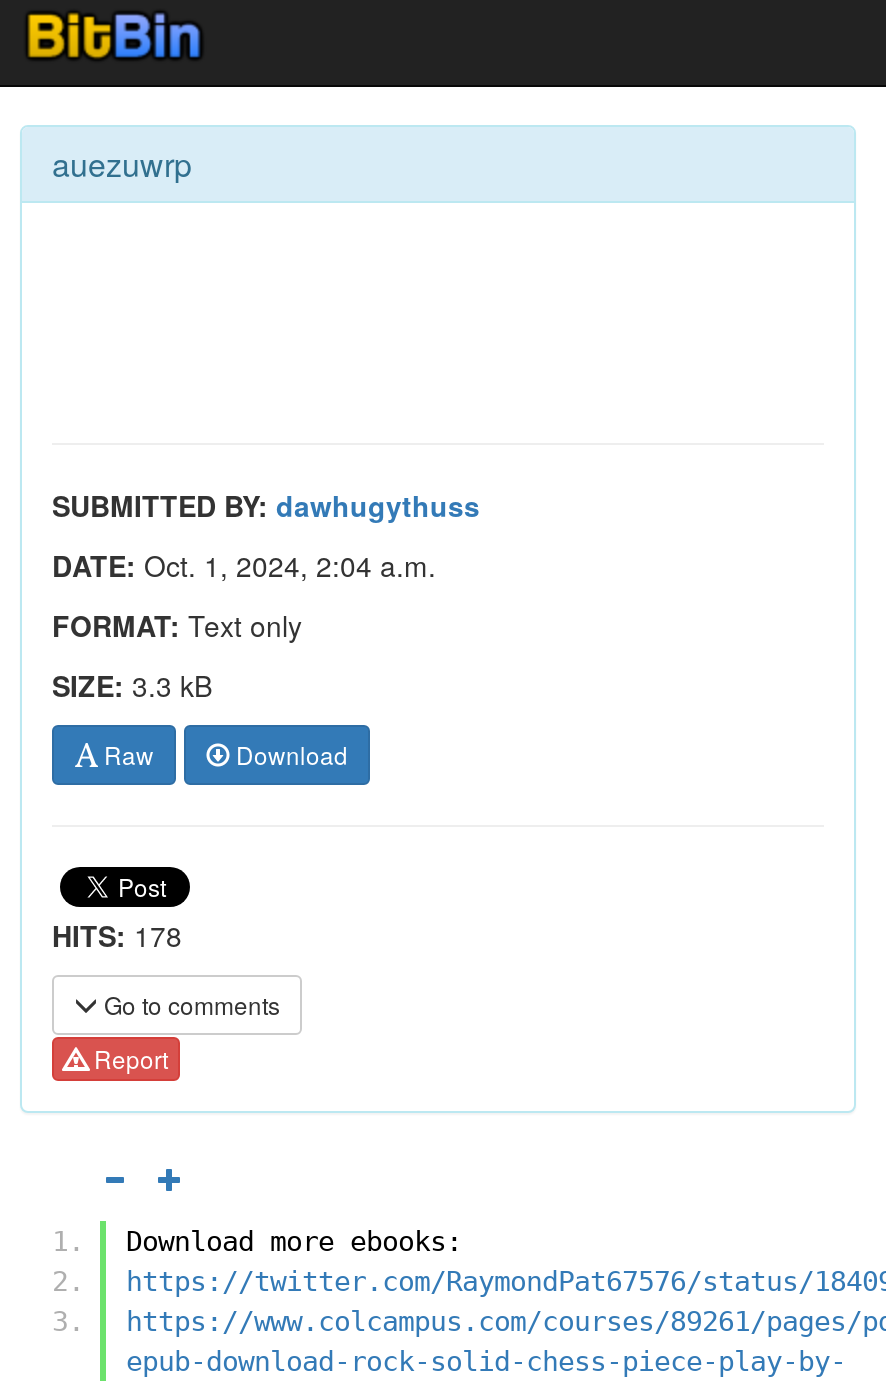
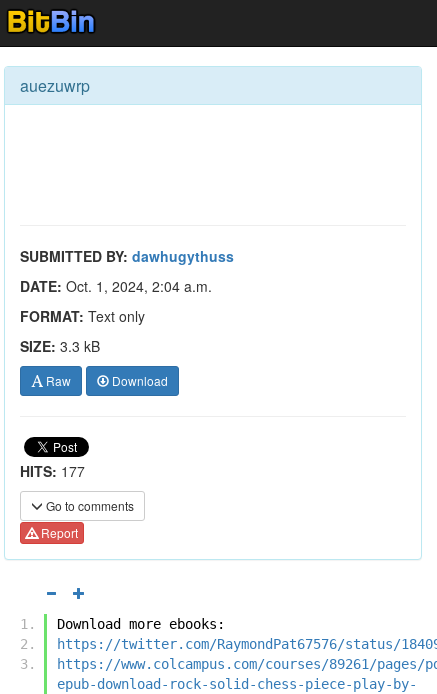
- HITS: 178
+ HITS: 177
